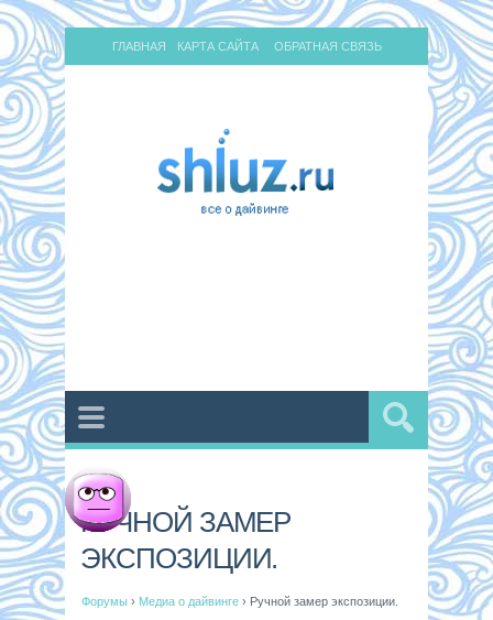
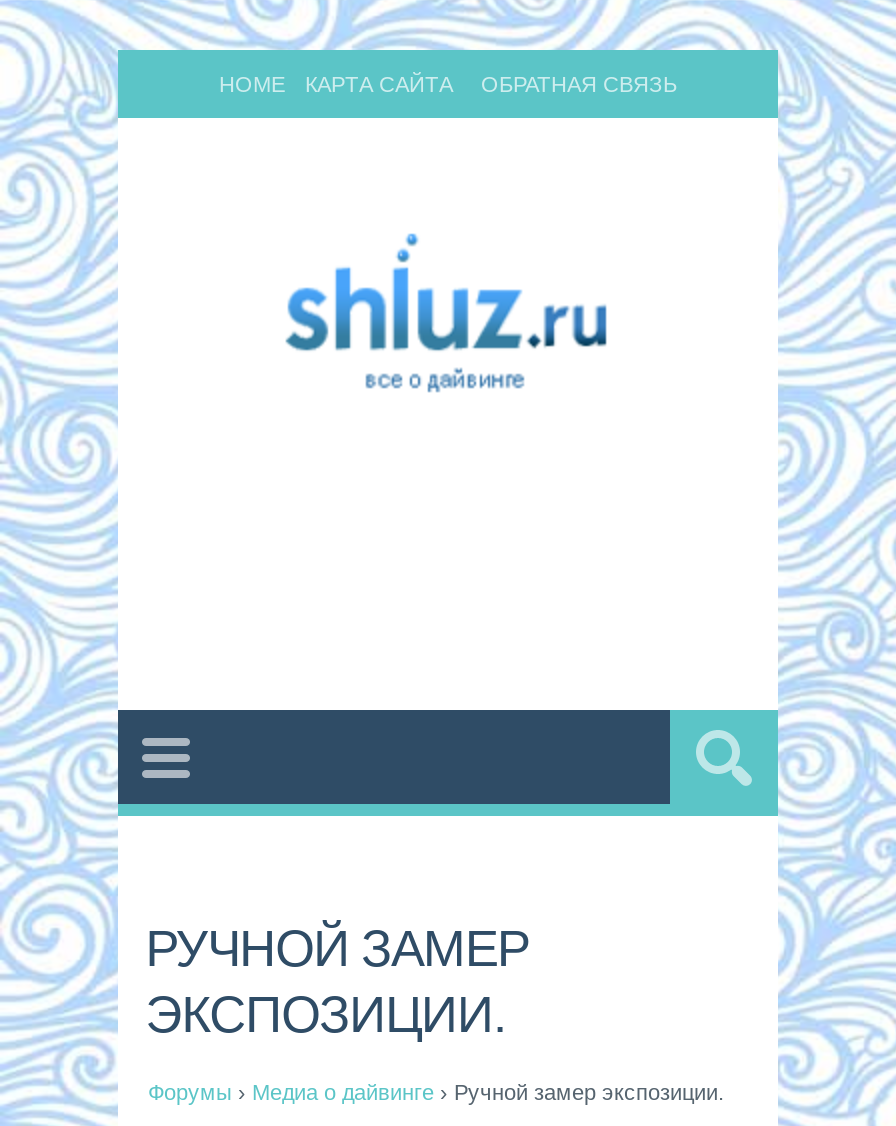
- ГЛАВНАЯ
+ HOME

- [image]
+ [image]
